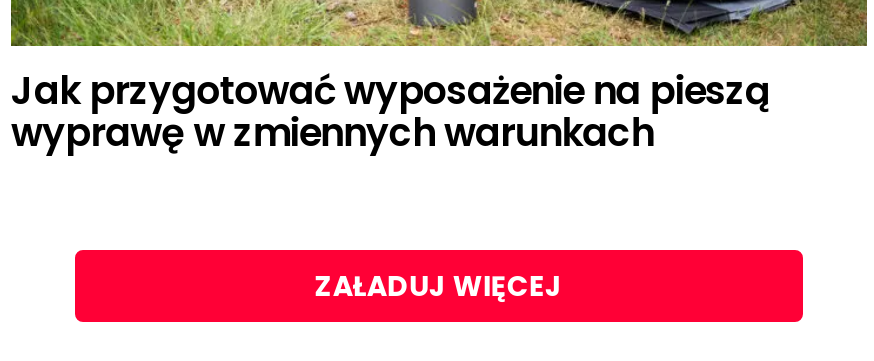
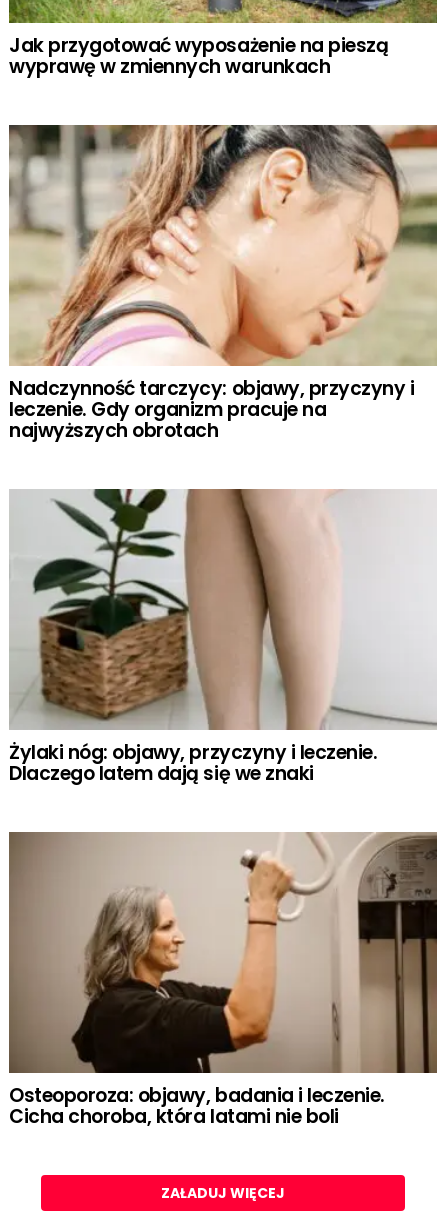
+ [image]
+ Nadczynność tarczycy: objawy, przyczyny i
+ leczenie. Gdy organizm pracuje na
+ najwyższych obrotach

+ [image]
+ Żylaki nóg: objawy, przyczyny i leczenie.
+ Dlaczego latem dają się we znaki

+ [image]
+ Osteoporoza: objawy, badania i leczenie.
+ Cicha choroba, która latami nie boli
